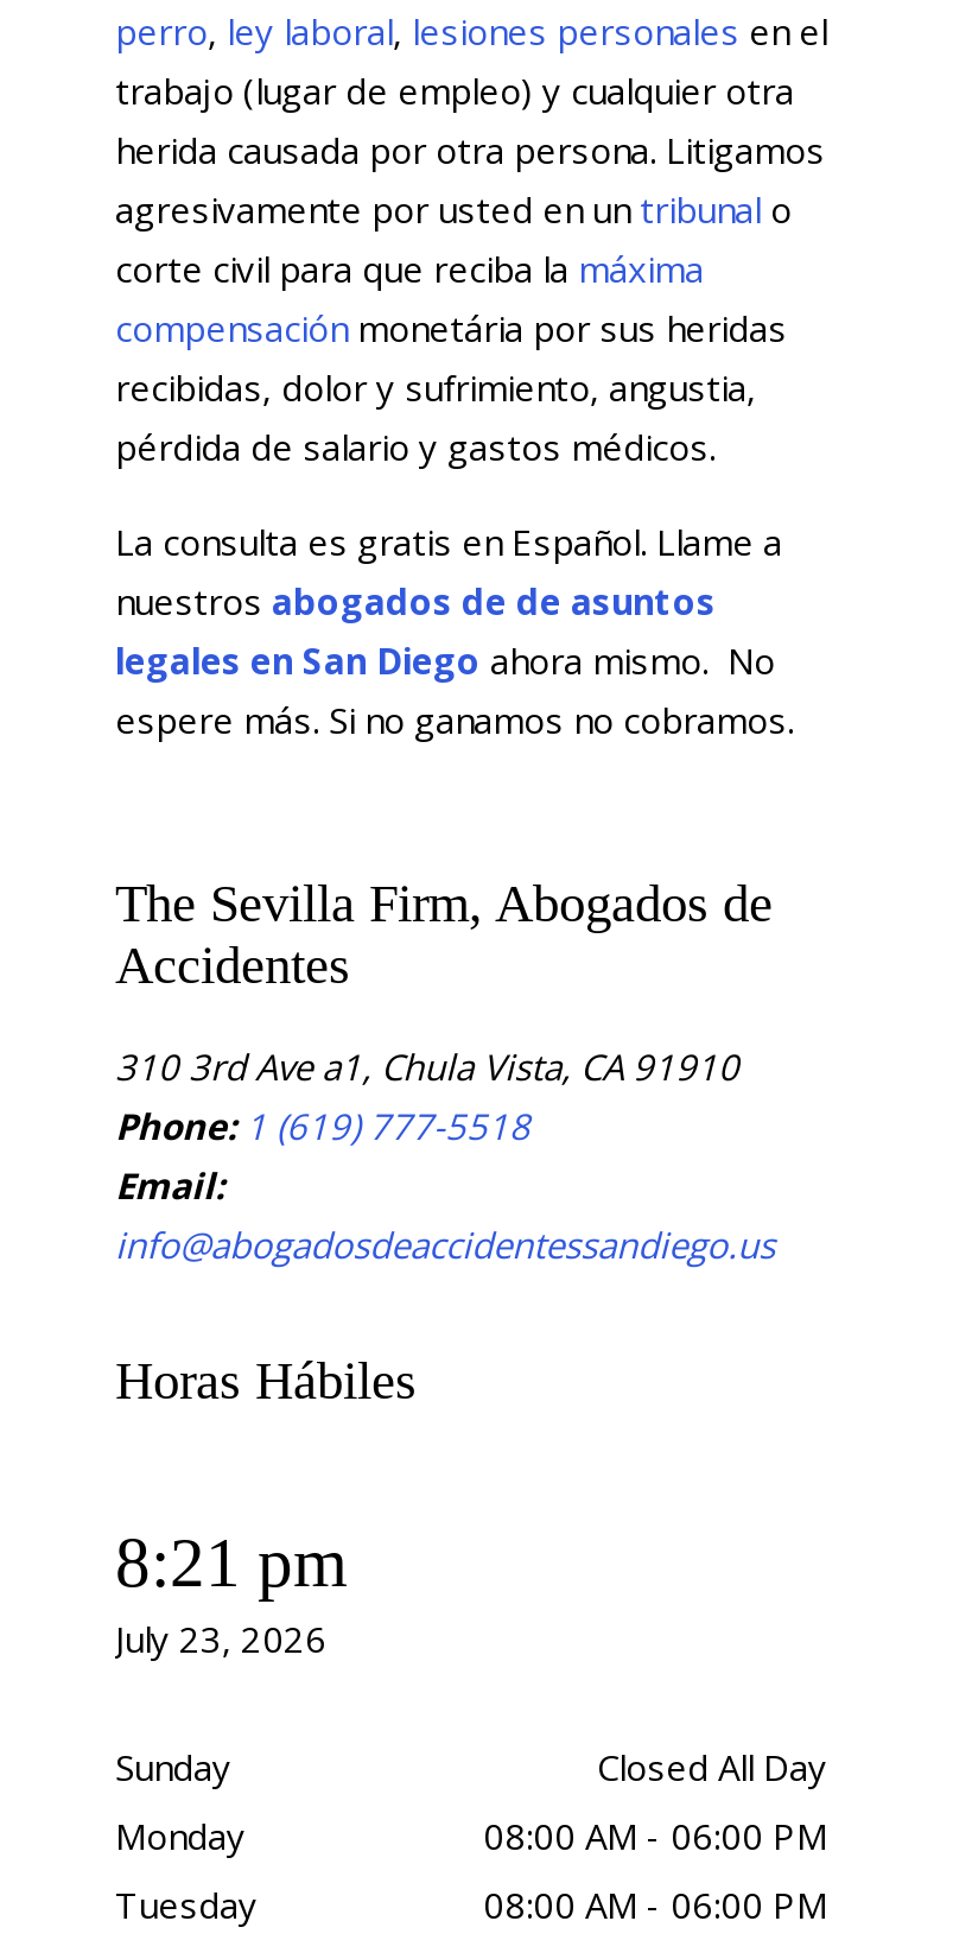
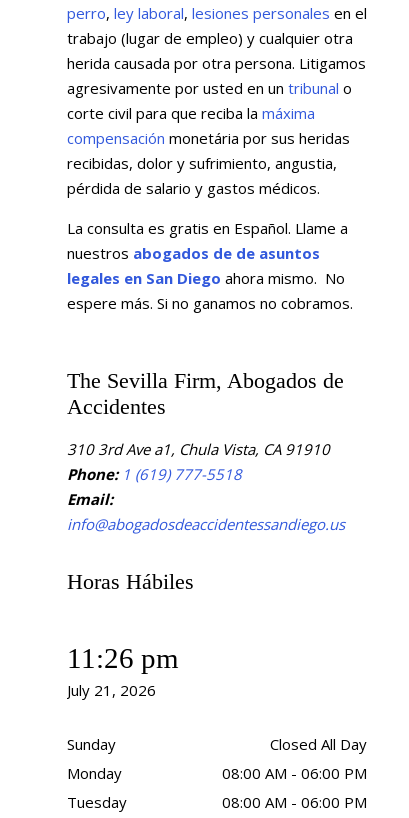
- 8:21 pm
+ 11:26 pm

- July 23, 2026
+ July 21, 2026
